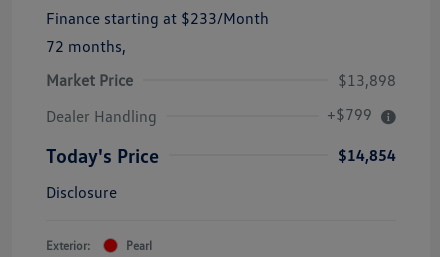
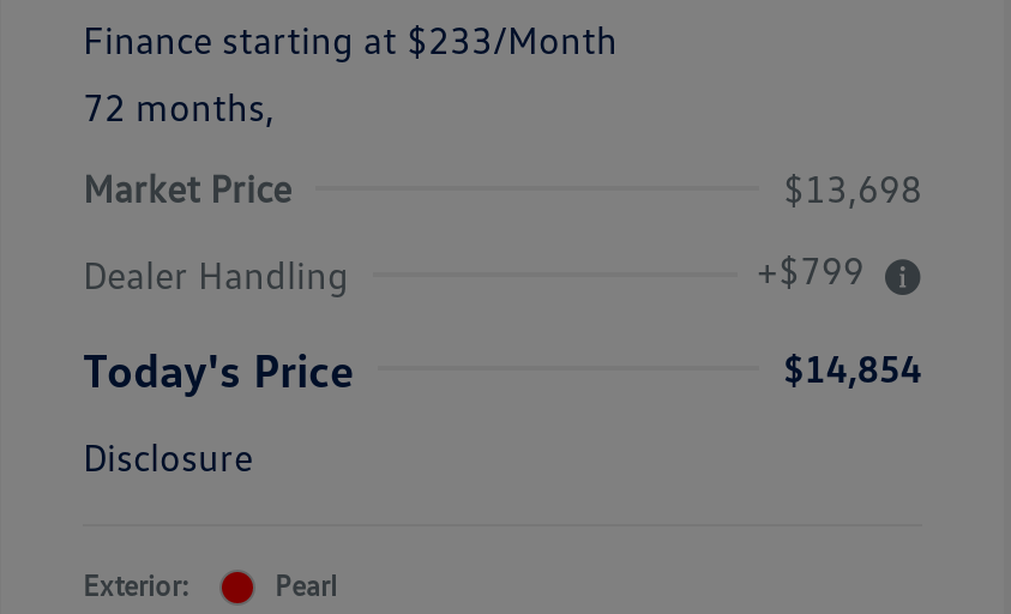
- $13,898
+ $13,698
